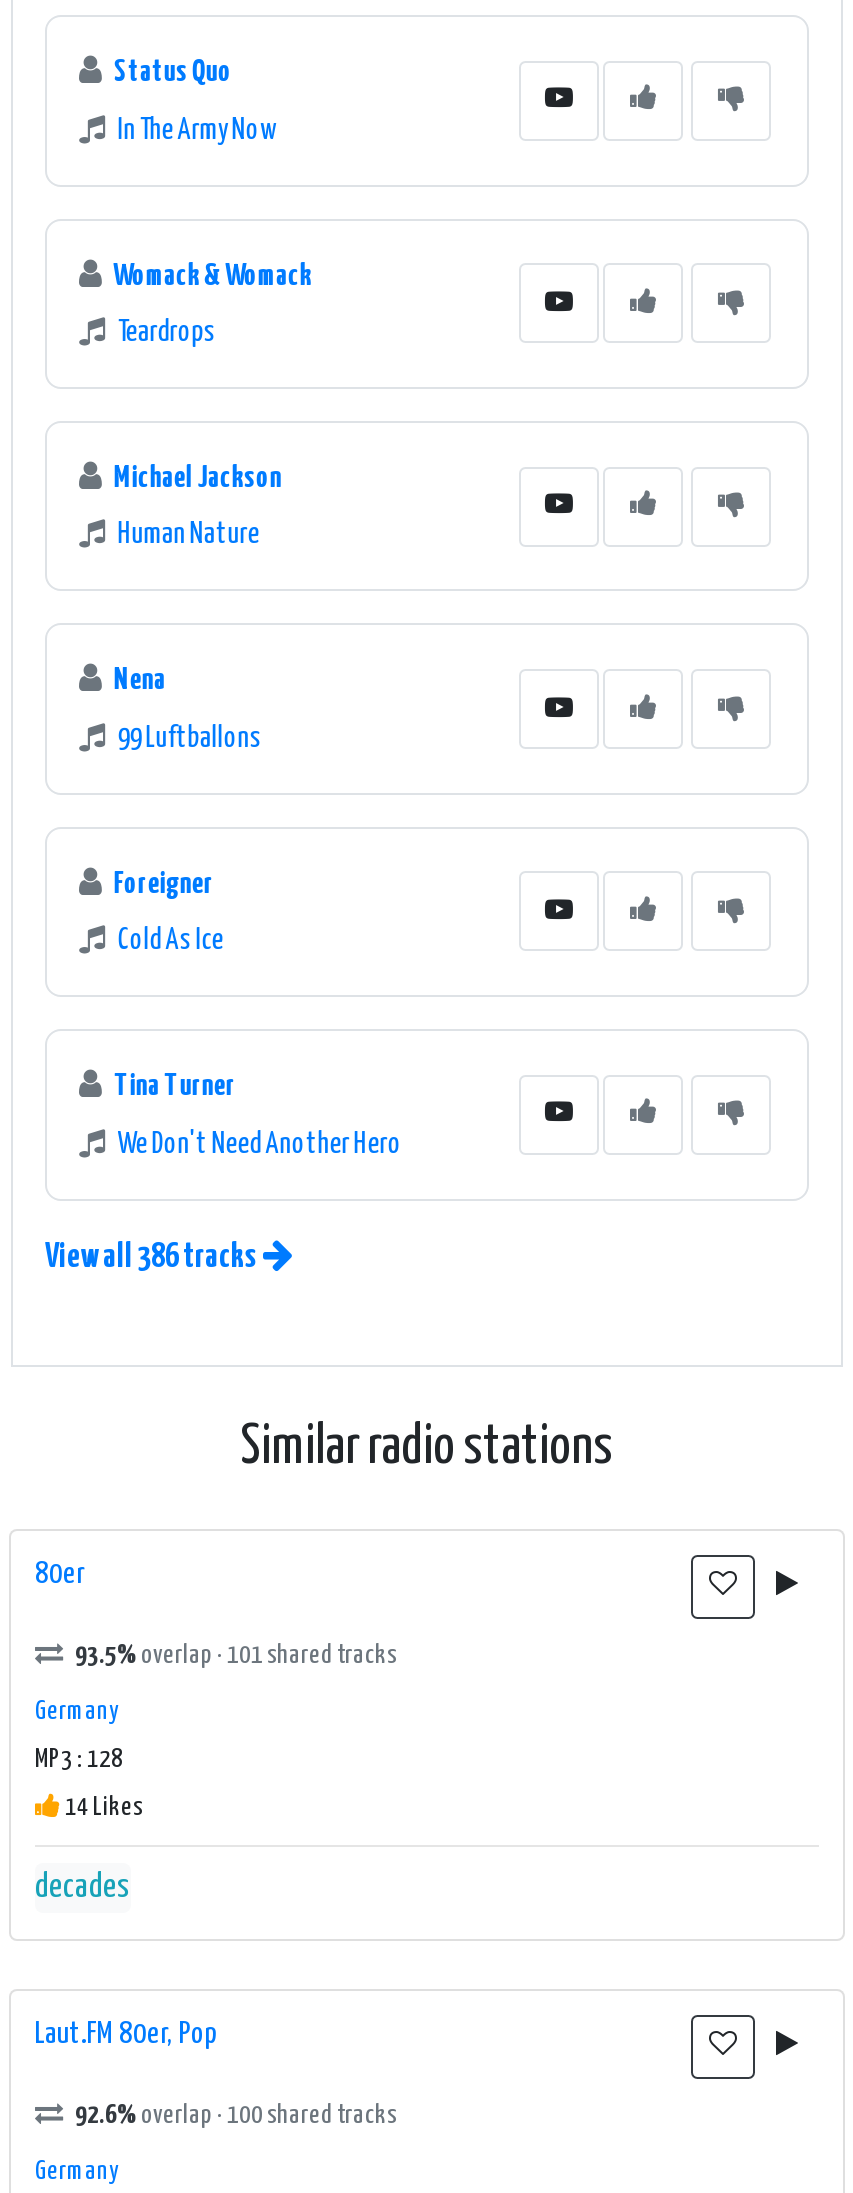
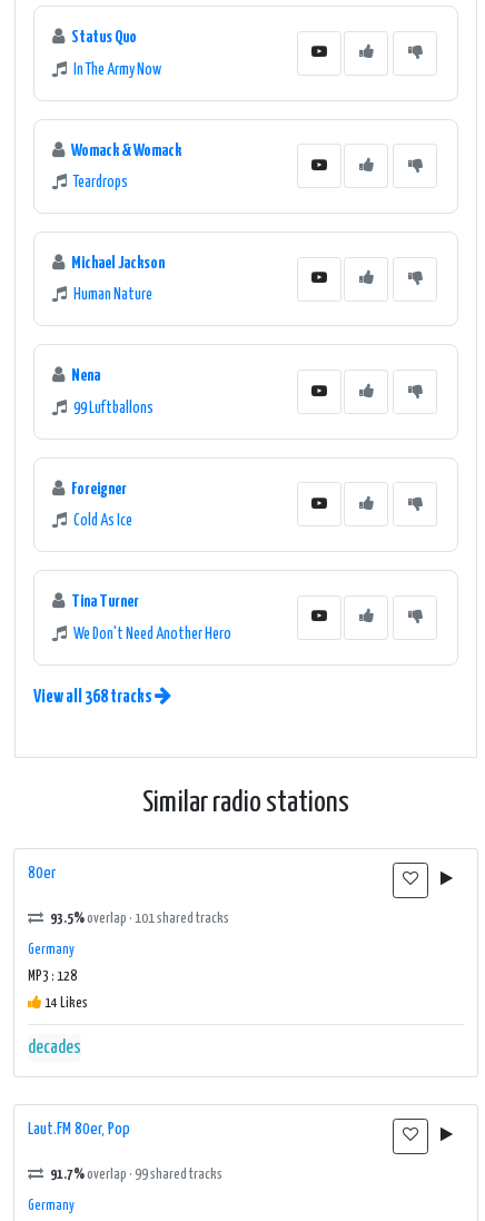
- View all 386 tracks
+ View all 368 tracks

- 92.6% overlap · 100 shared tracks
+ 91.7% overlap · 99 shared tracks
